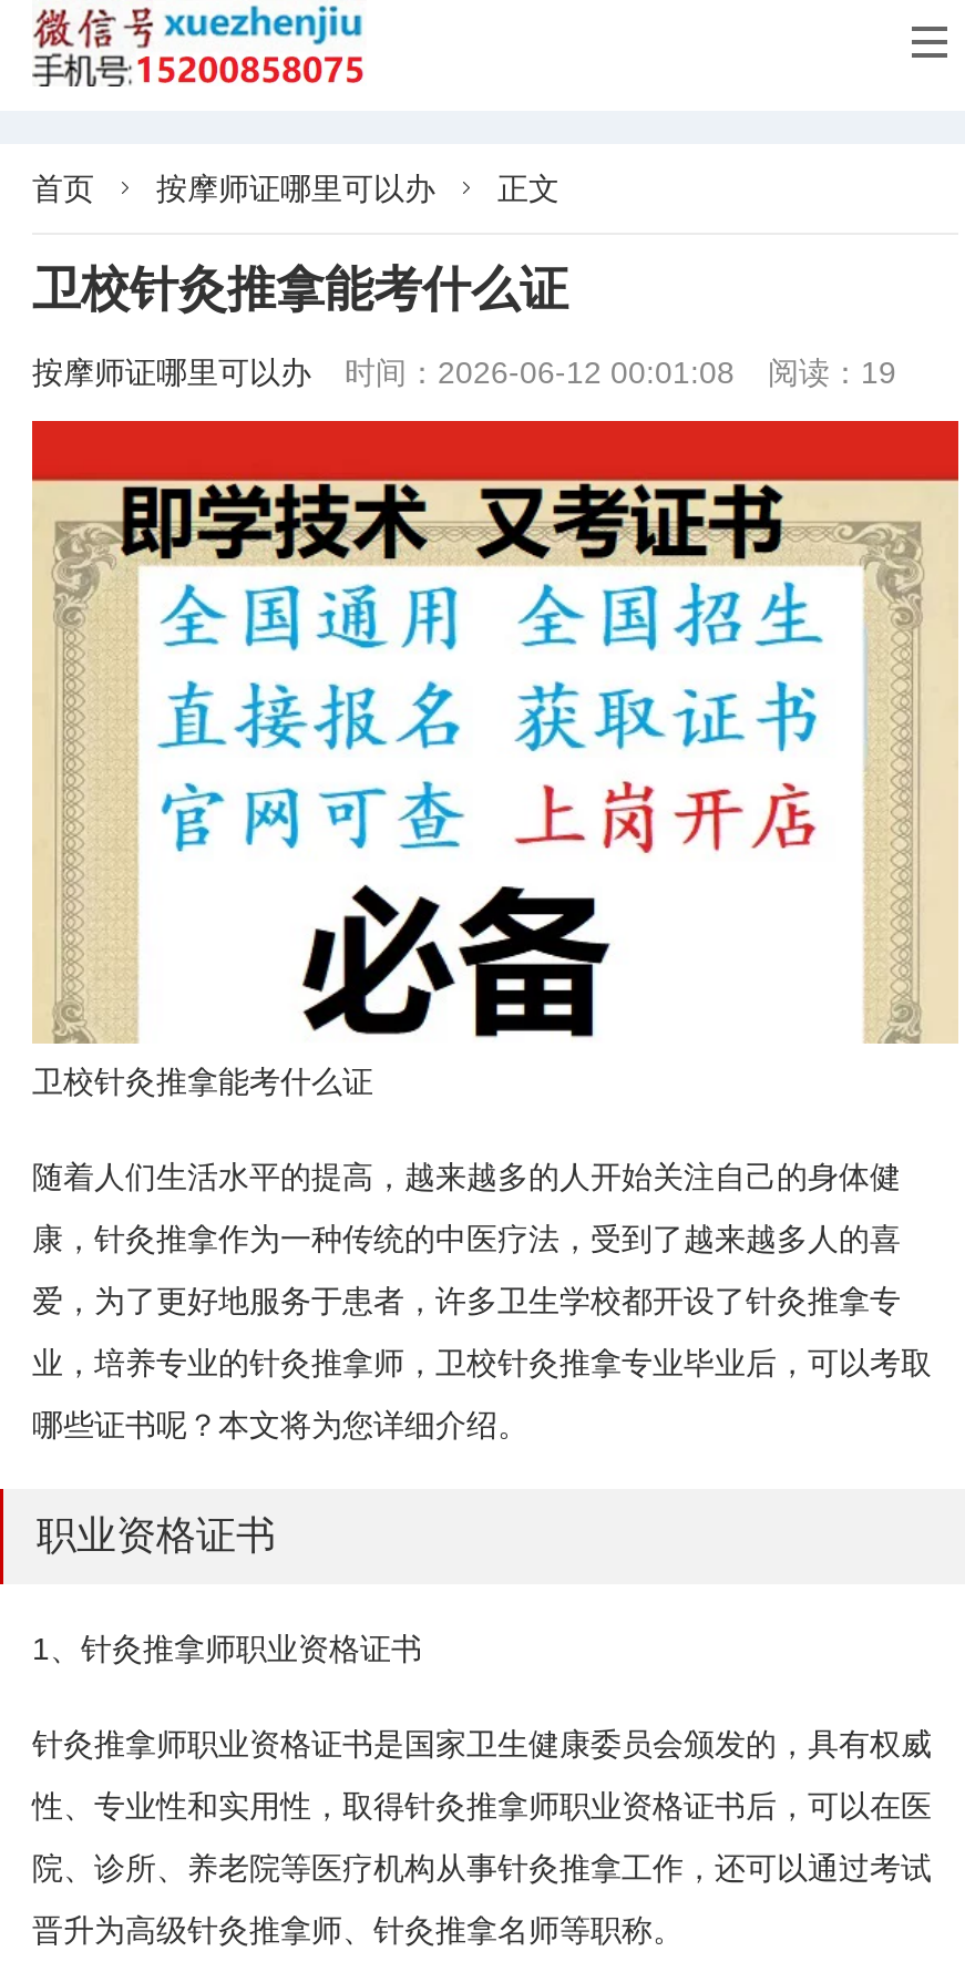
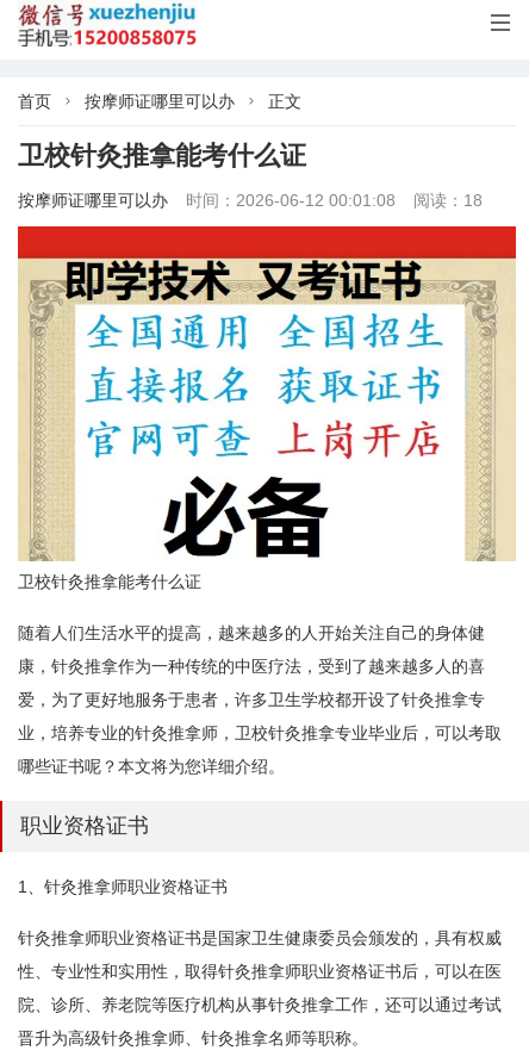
- 按摩师证哪里可以办 时间：2026-06-12 00:01:08 阅读：19
+ 按摩师证哪里可以办 时间：2026-06-12 00:01:08 阅读：18
